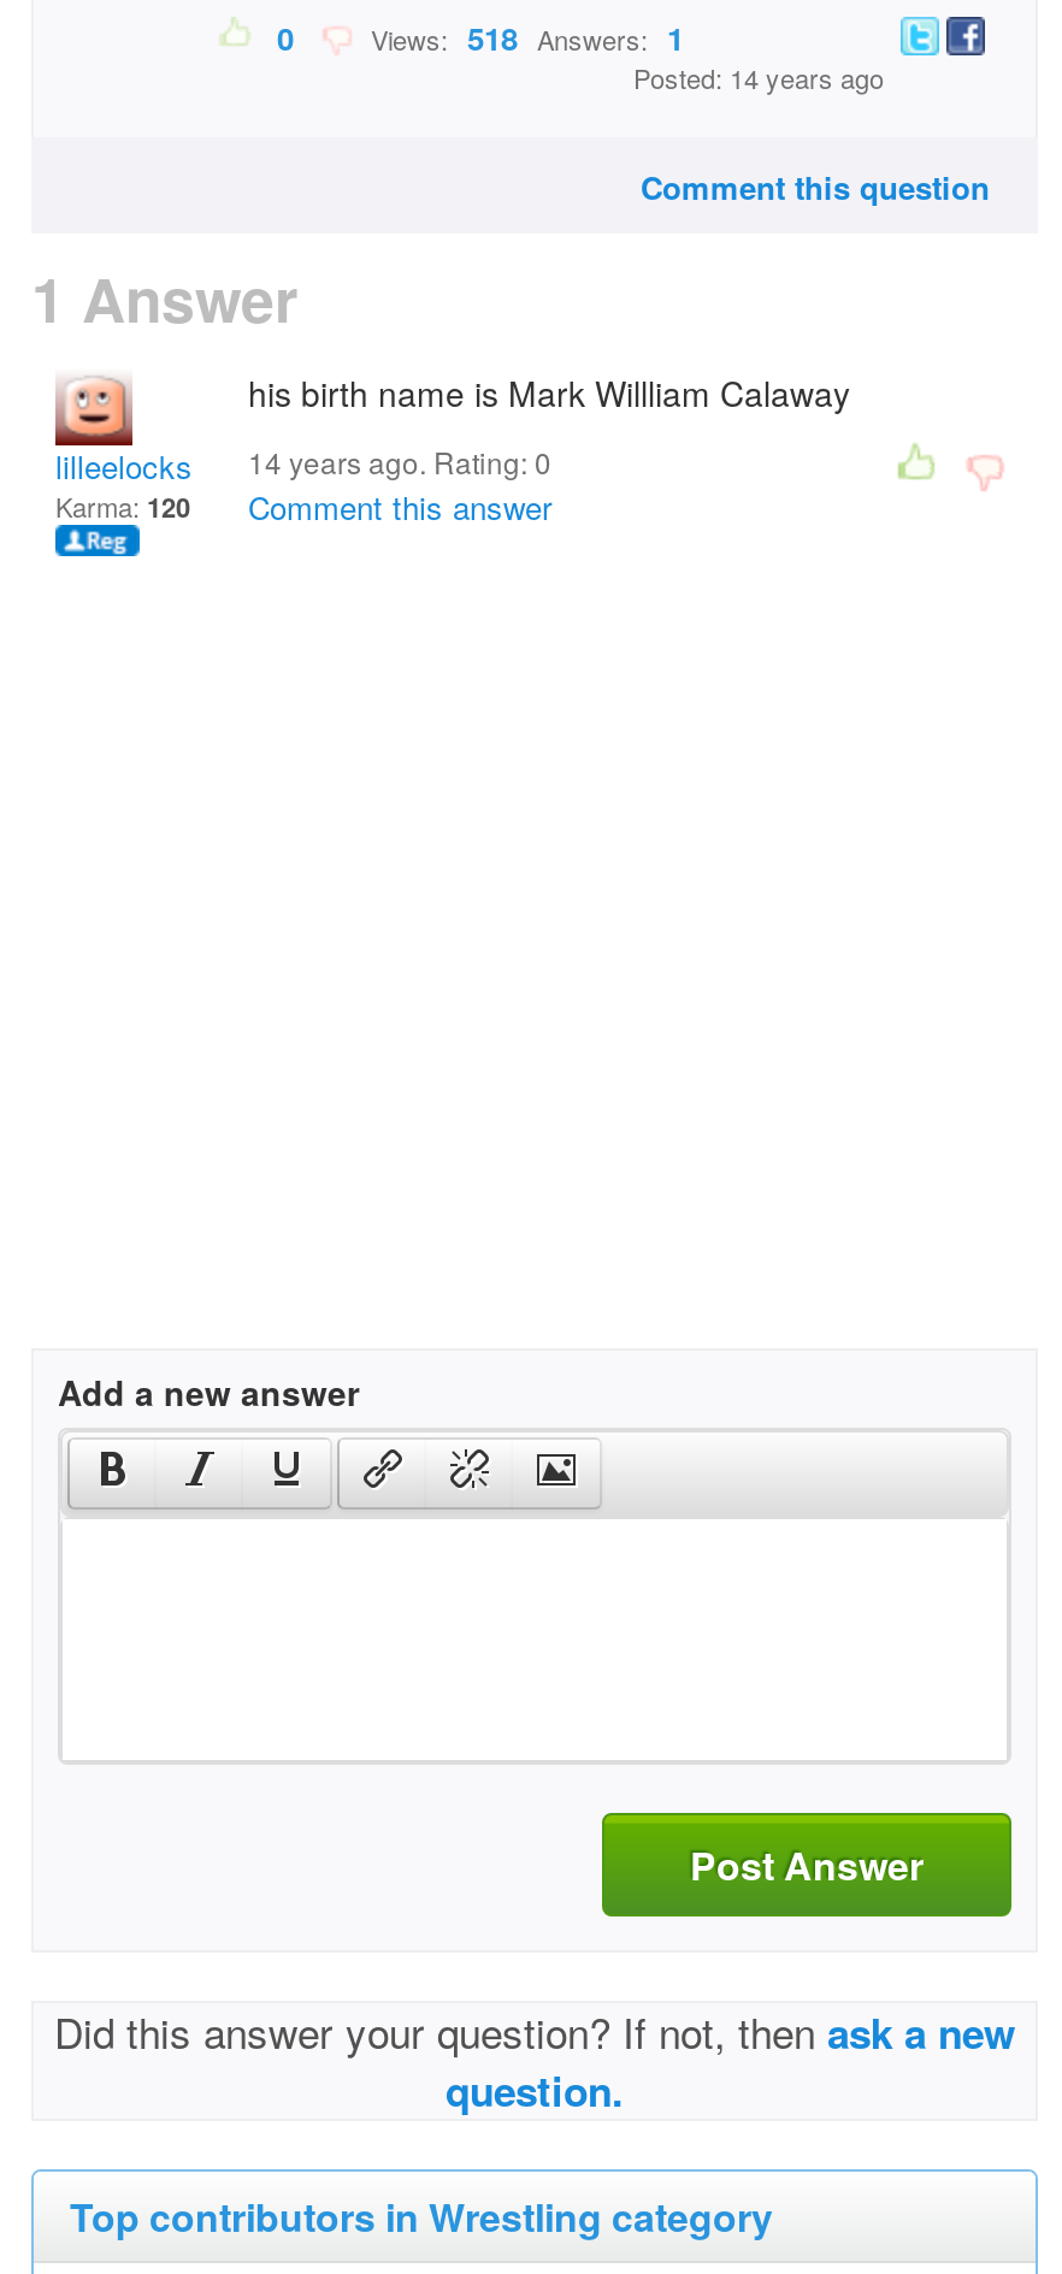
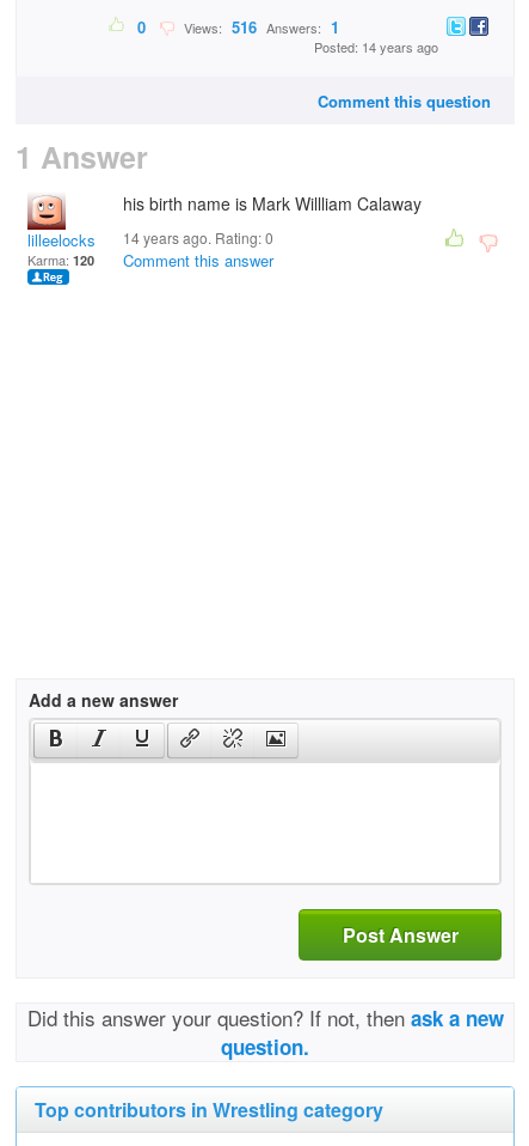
- Views: 518 Answers: 1
+ Views: 516 Answers: 1
